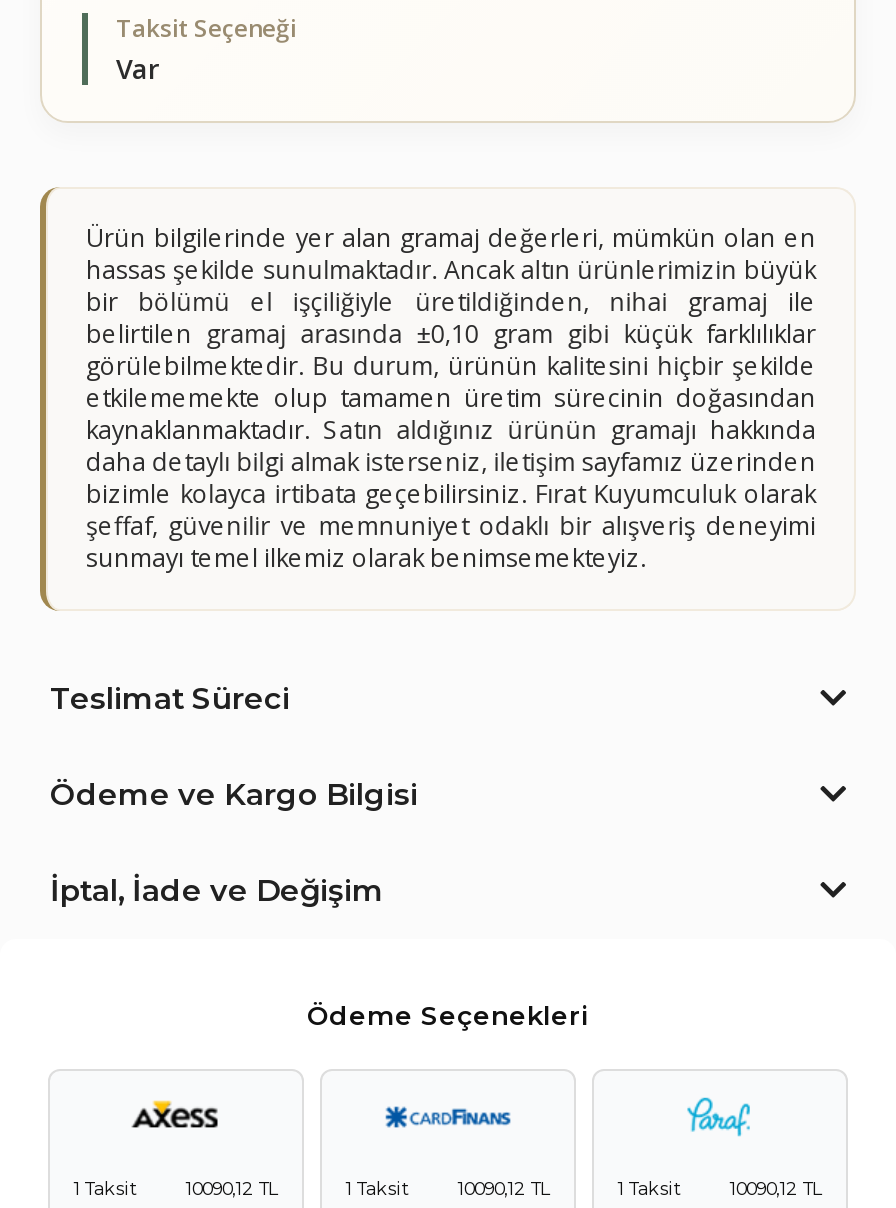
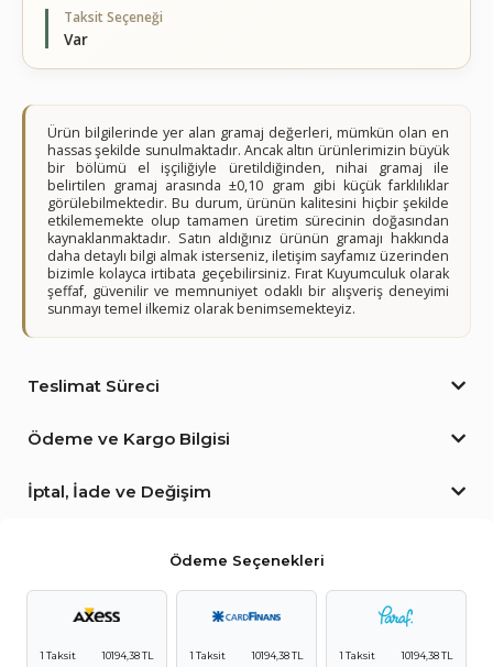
- 10090,12 TL
+ 10194,38 TL

- 10090,12 TL
+ 10194,38 TL

- 10090,12 TL
+ 10194,38 TL
